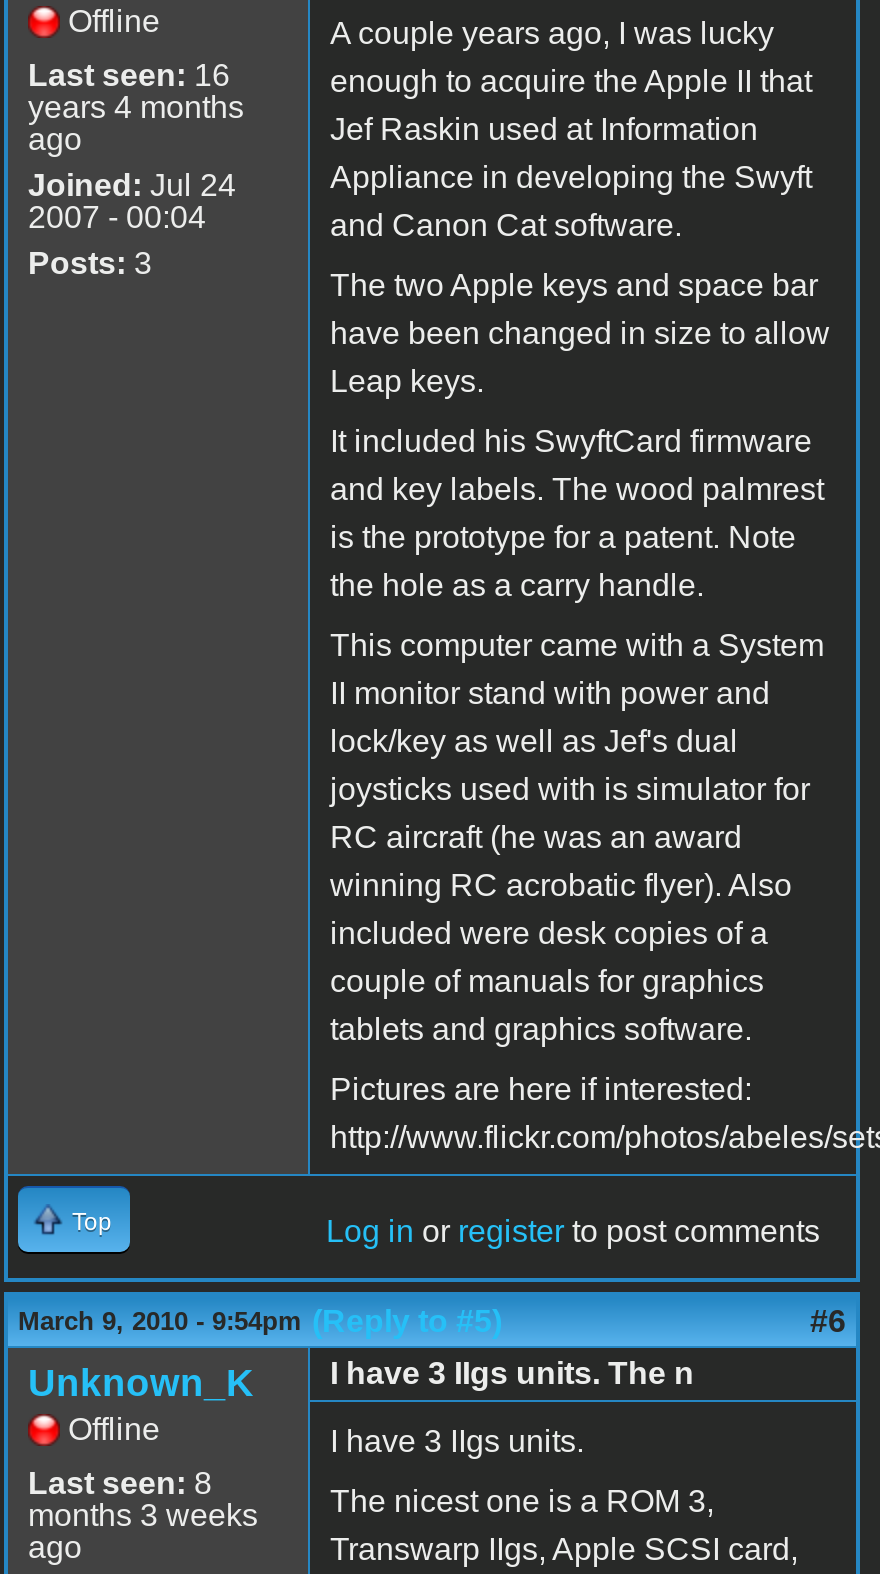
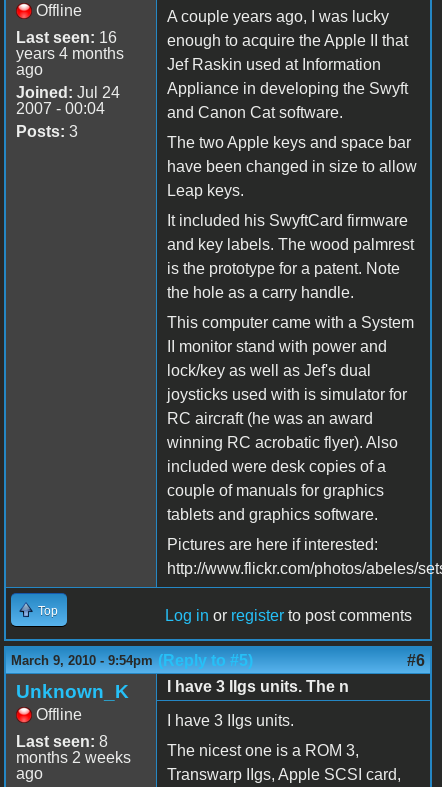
- months 3 weeks
+ months 2 weeks
